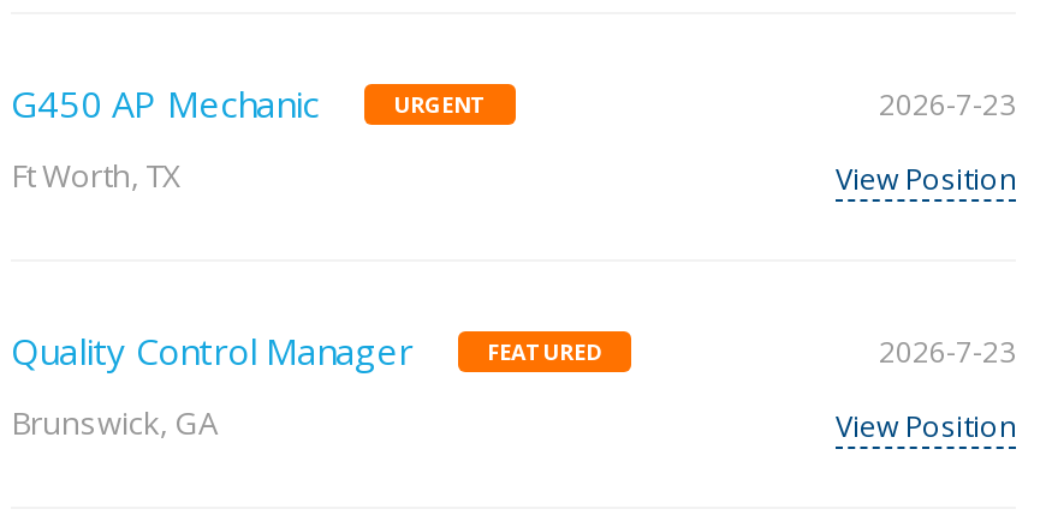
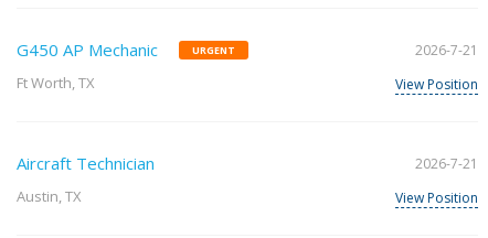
- 2026-7-23
+ 2026-7-21

- Quality Control Manager
- FEATURED
+ Aircraft Technician

- 2026-7-23
+ 2026-7-21

- Brunswick, GA
+ Austin, TX
